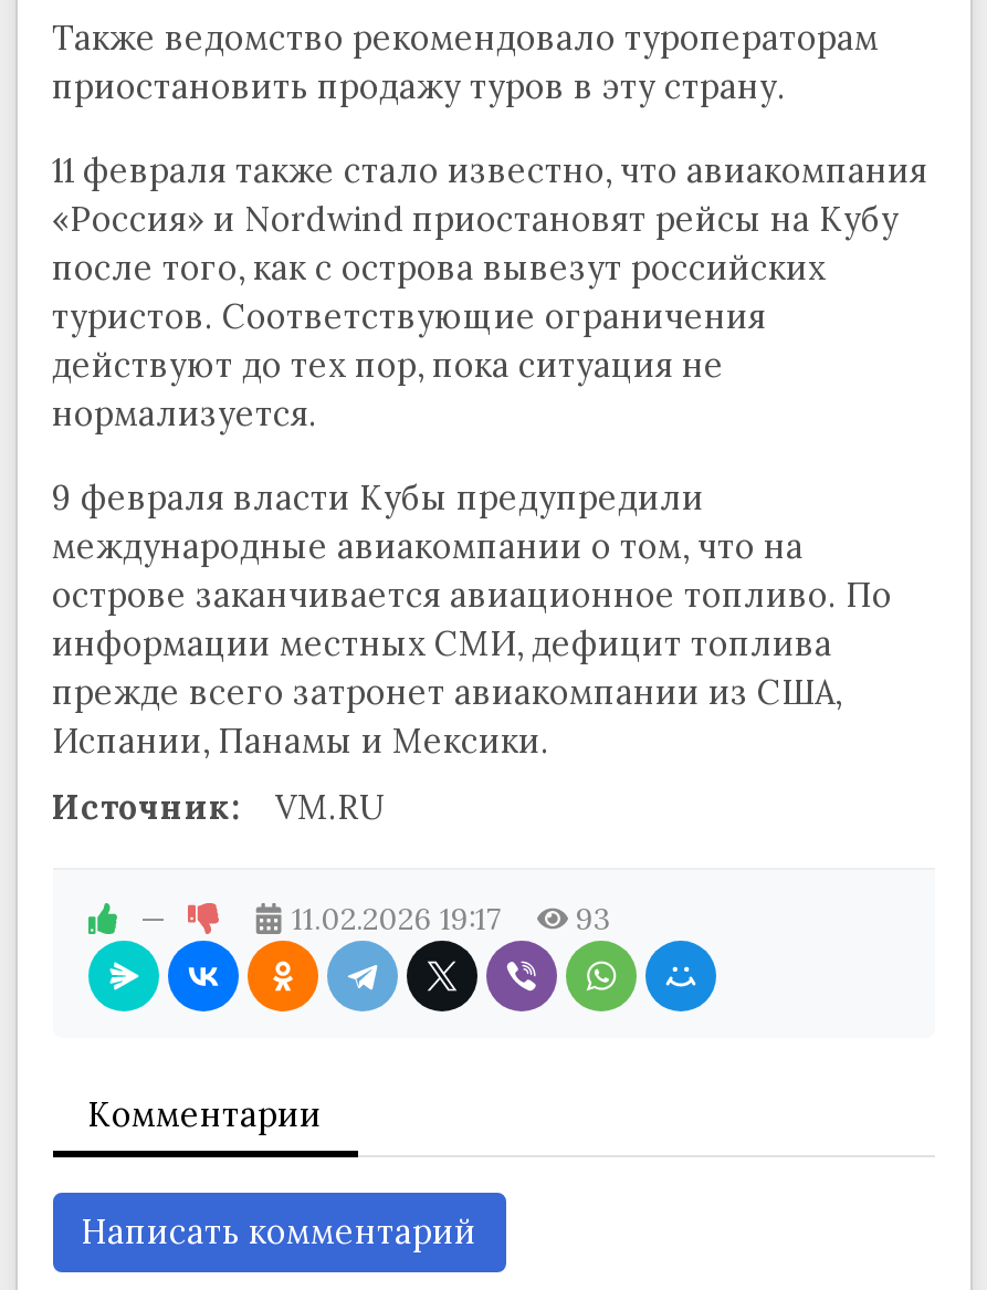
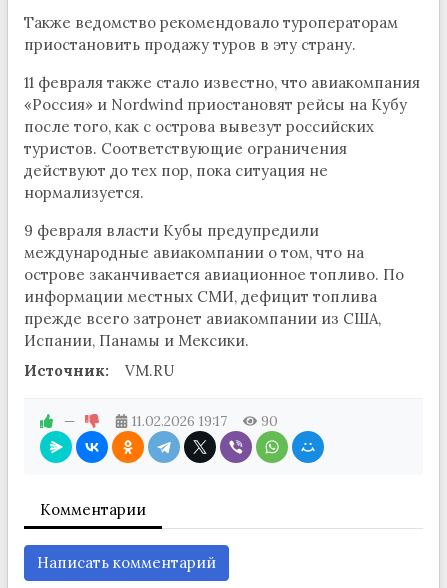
- 11.02.2026 19:17 93
+ 11.02.2026 19:17 90
